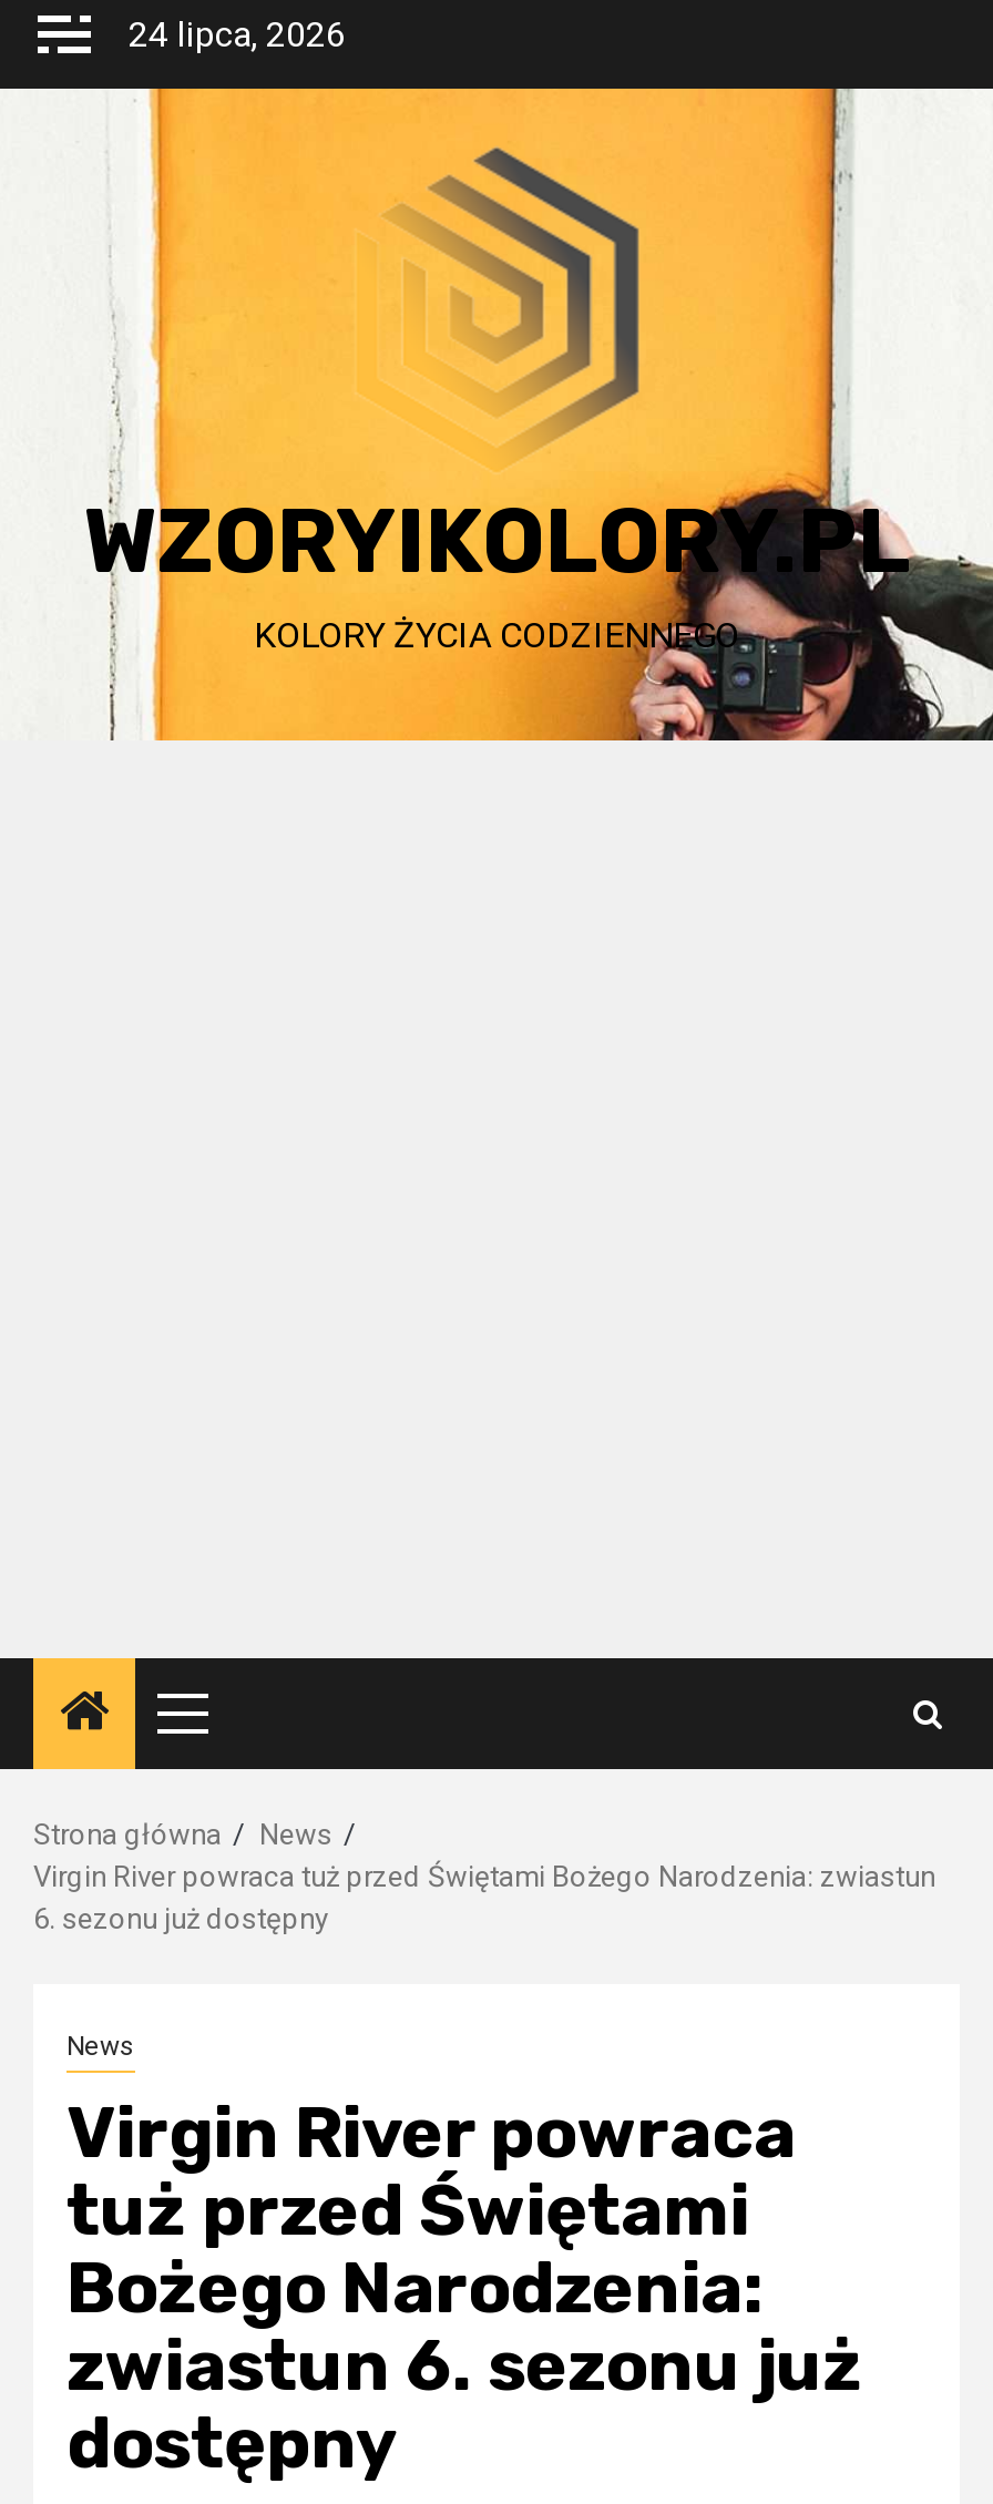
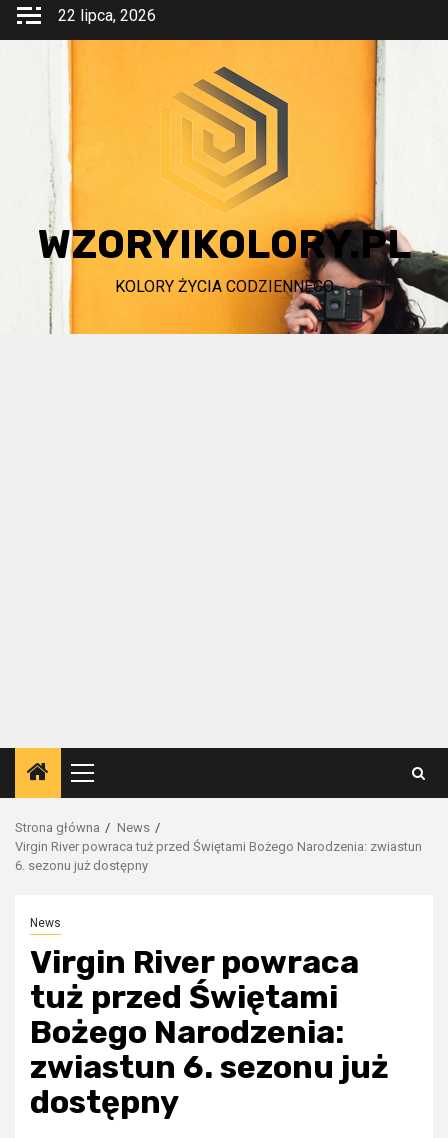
- 24 lipca, 2026
+ 22 lipca, 2026
